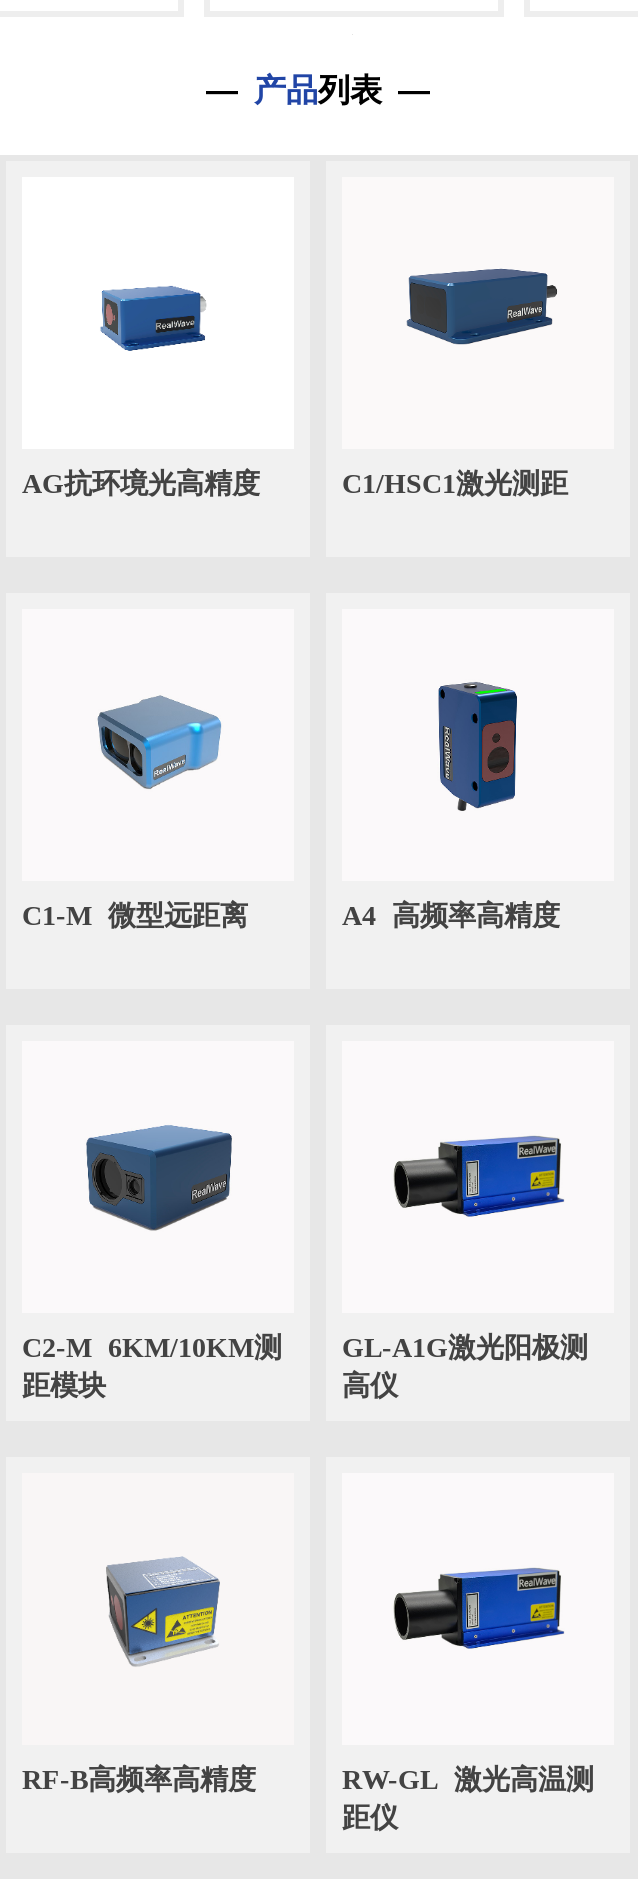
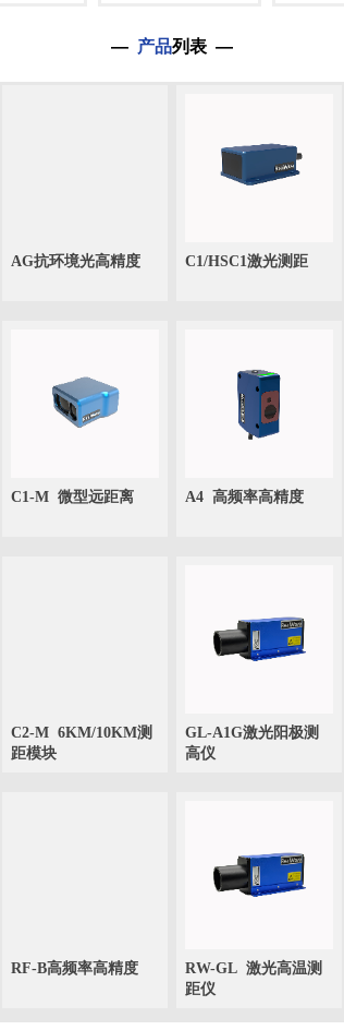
- [image]

- [image]

- [image]
